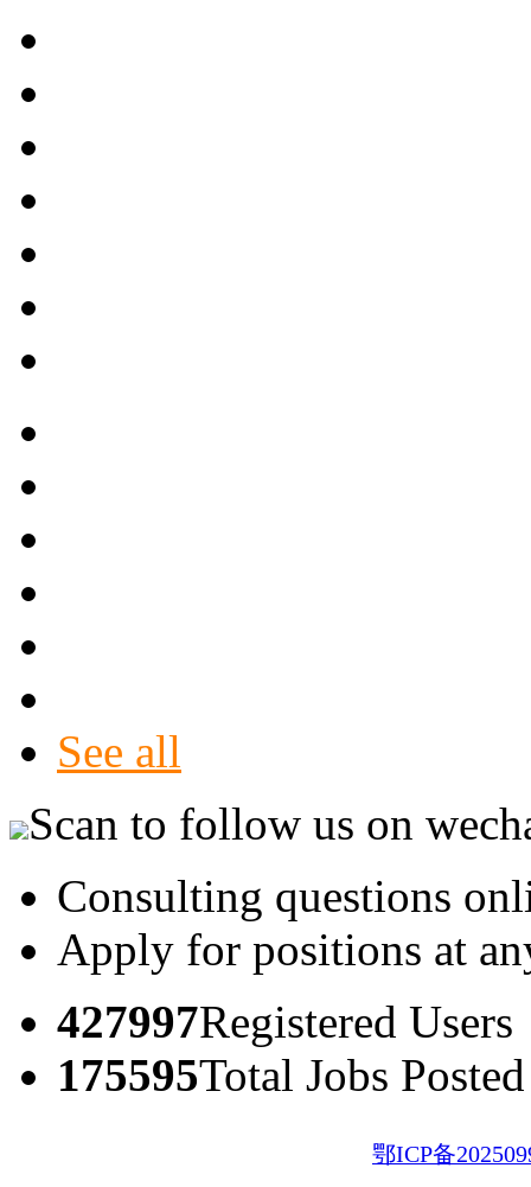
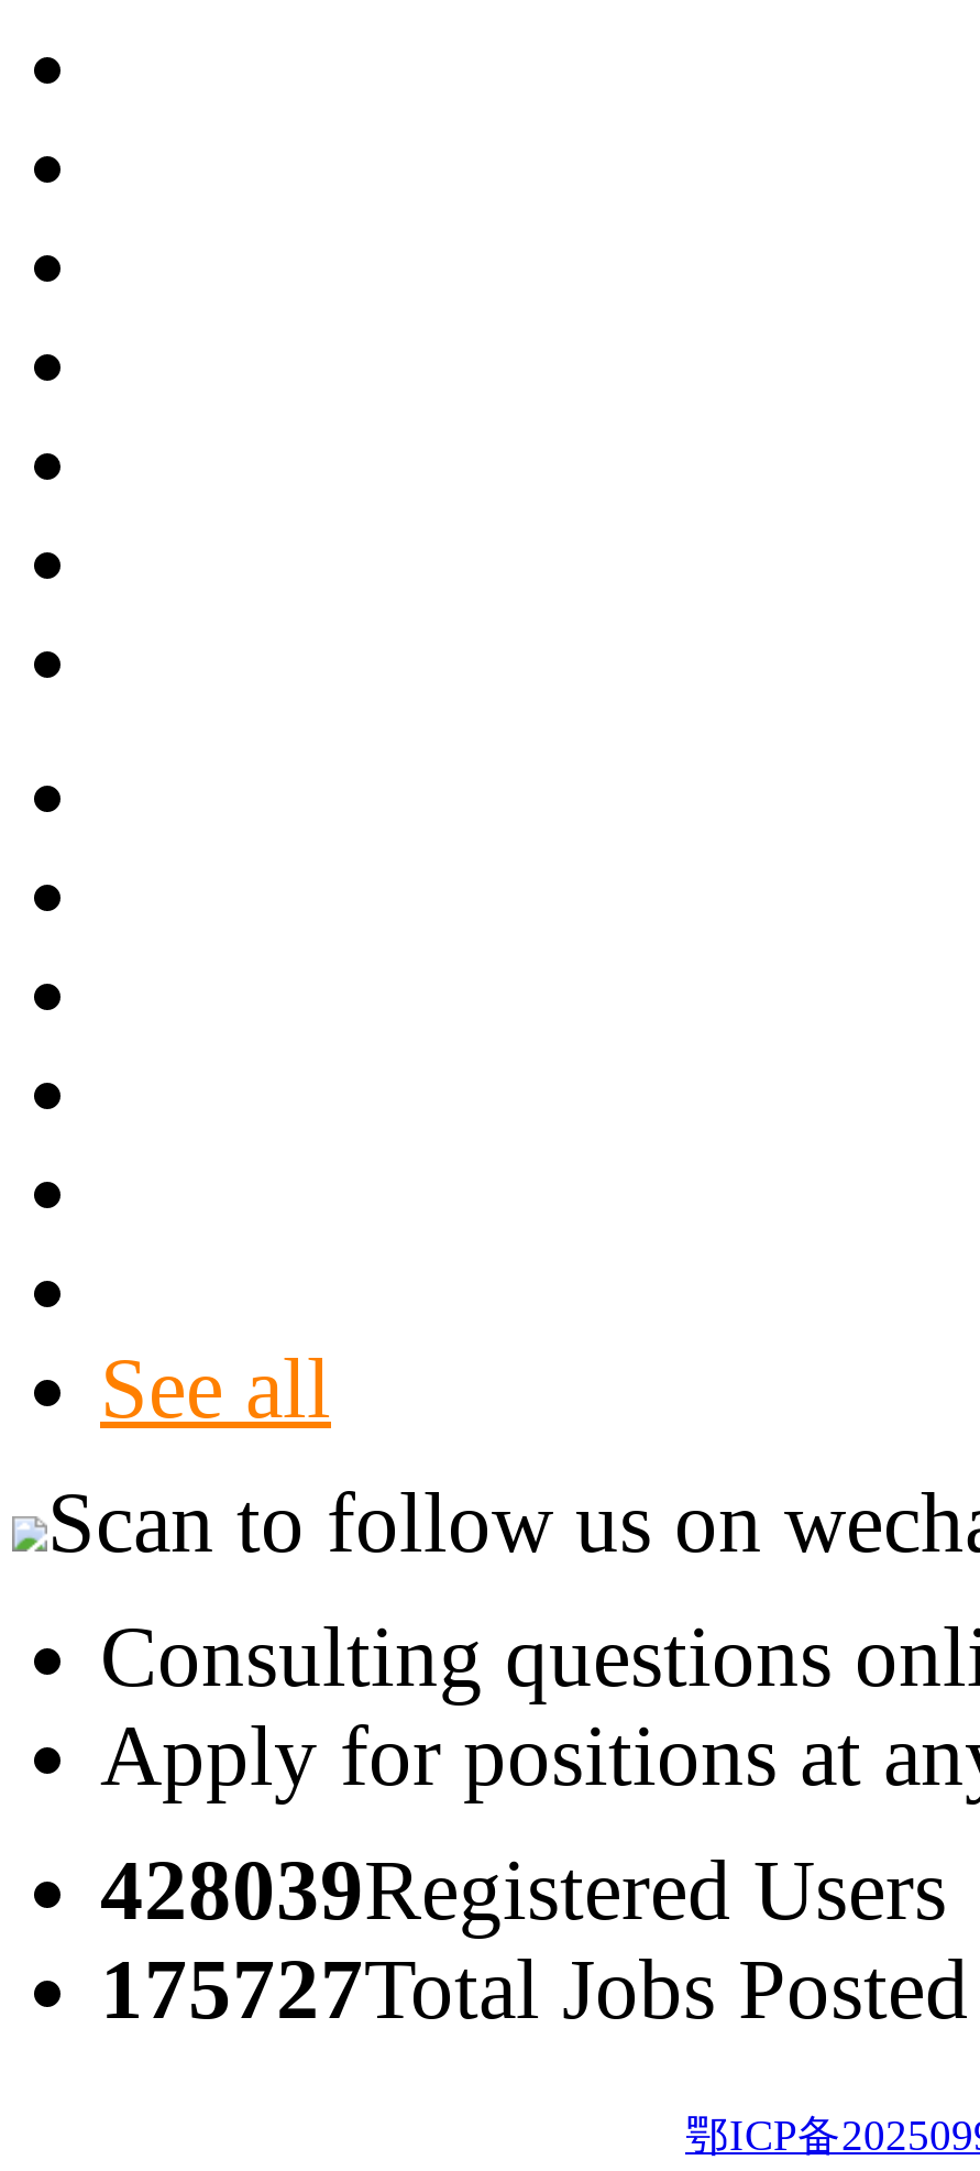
- 427997Registered Users
+ 428039Registered Users

- 175595Total Jobs Posted
+ 175727Total Jobs Posted
